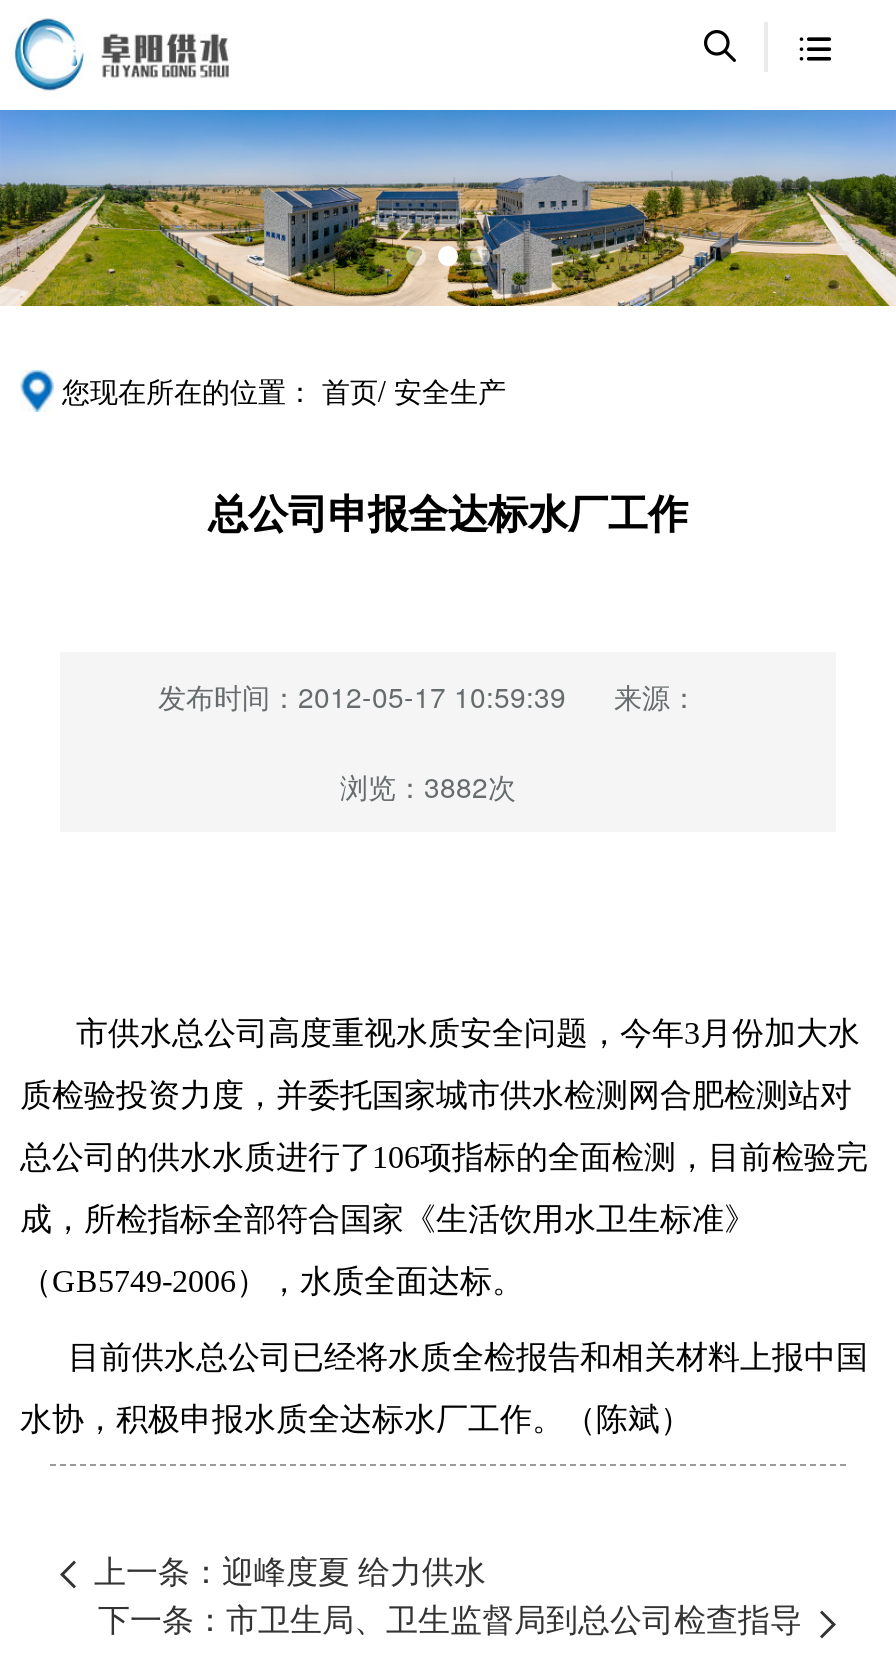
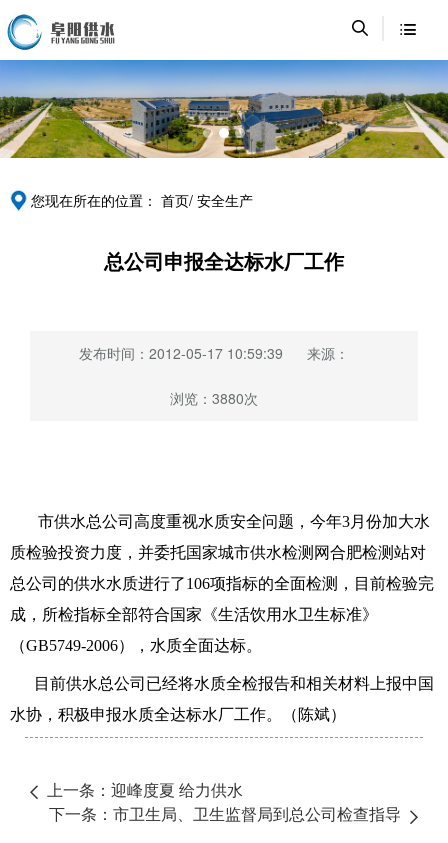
- 浏览：3882次
+ 浏览：3880次
